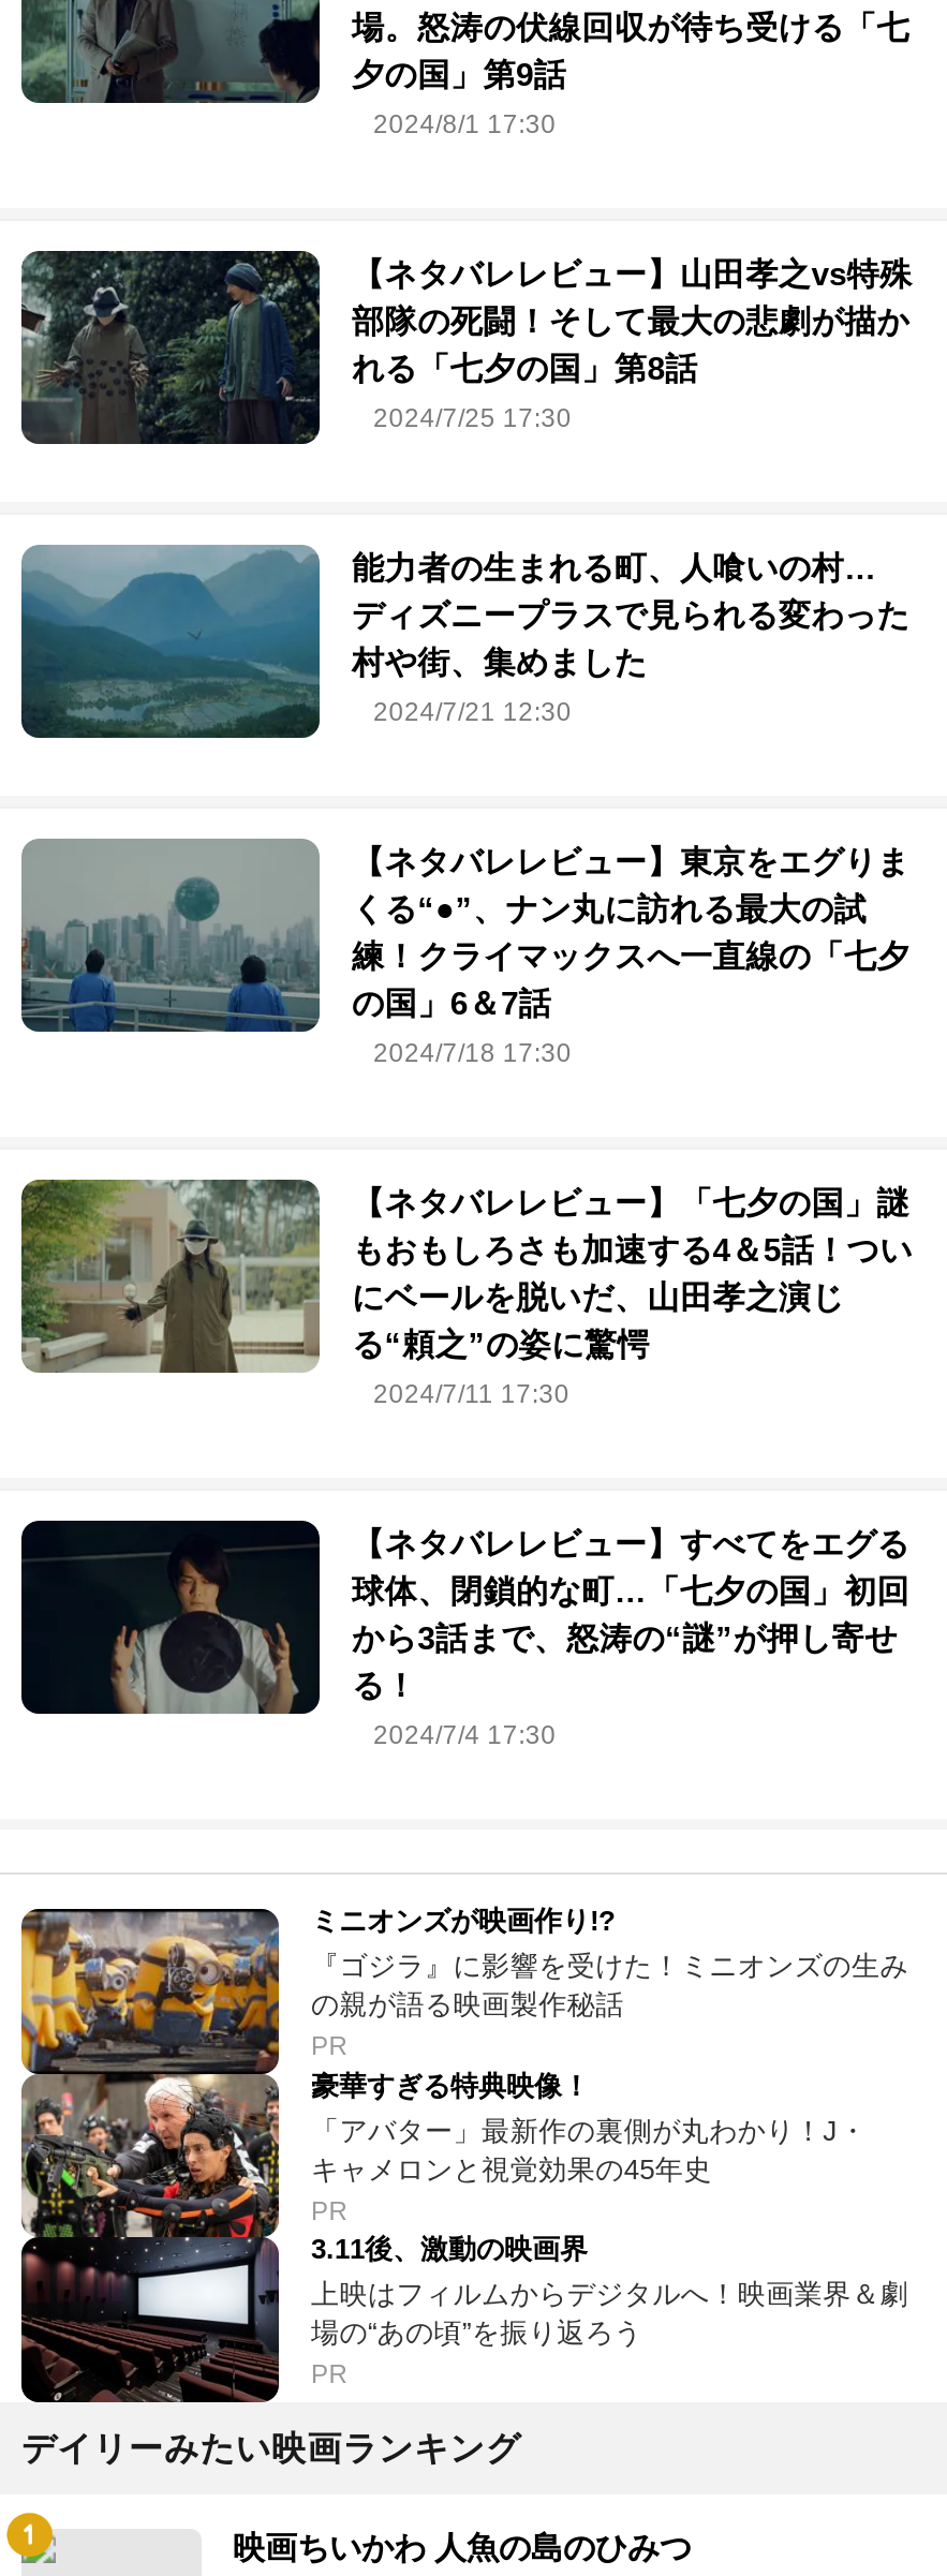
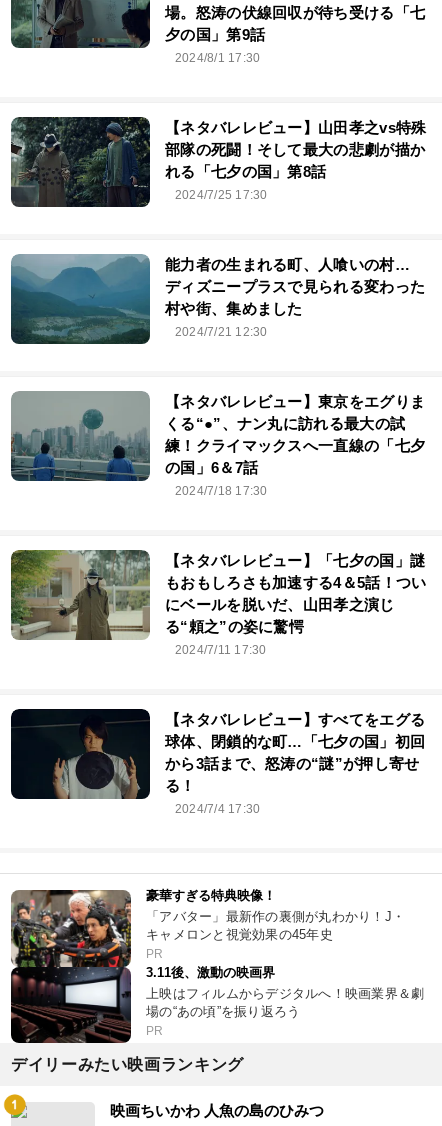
- [image]
- ミニオンズが映画作り!?
- 『ゴジラ』に影響を受けた！ミニオンズの生み
- の親が語る映画製作秘話
- PR
